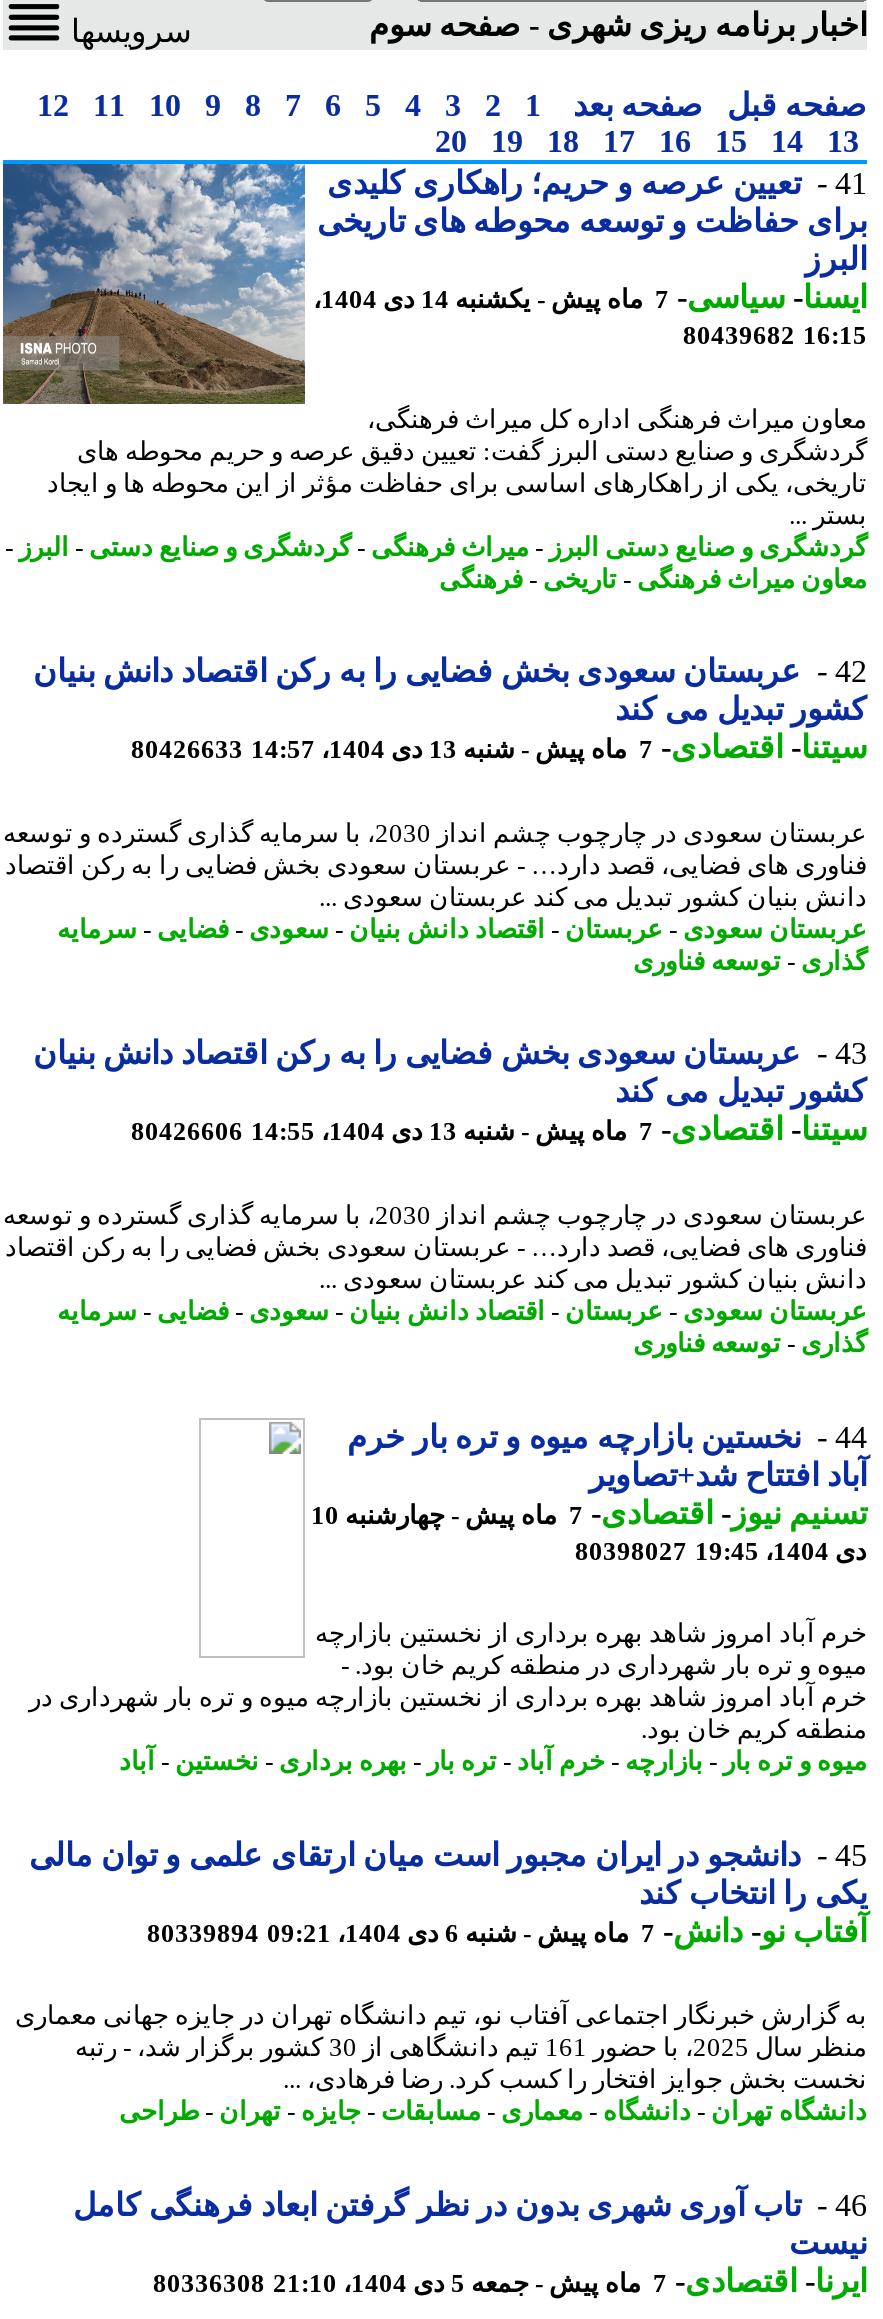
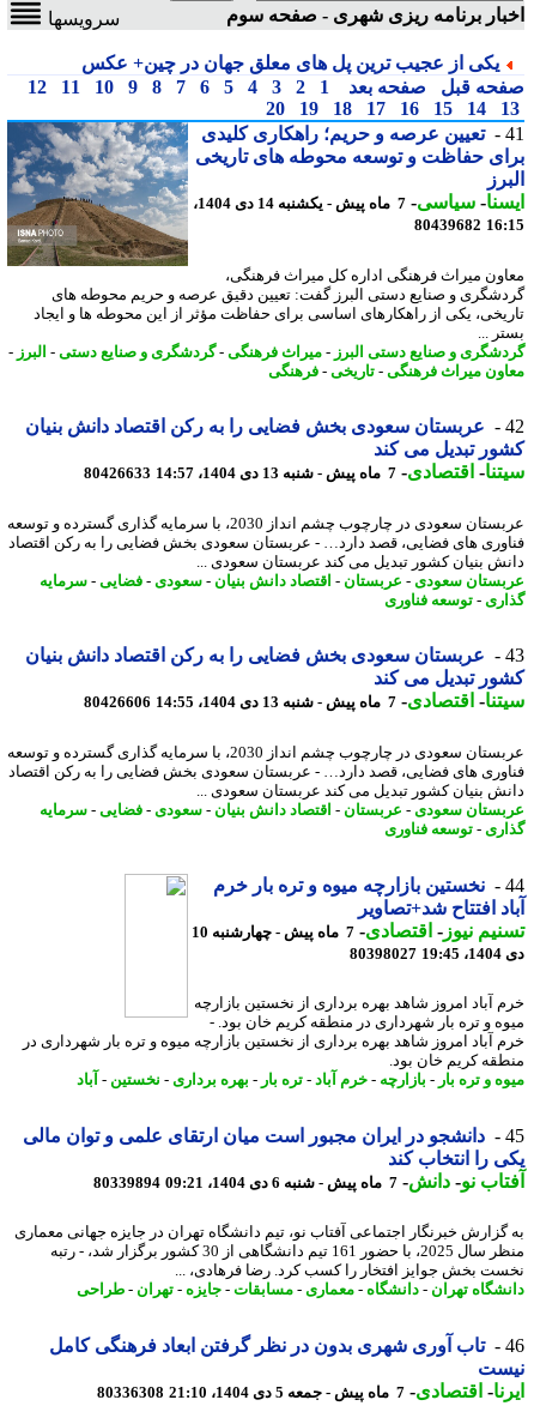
+ یکی از عجیب ترین پل های معلق جهان در چین+ عکس
